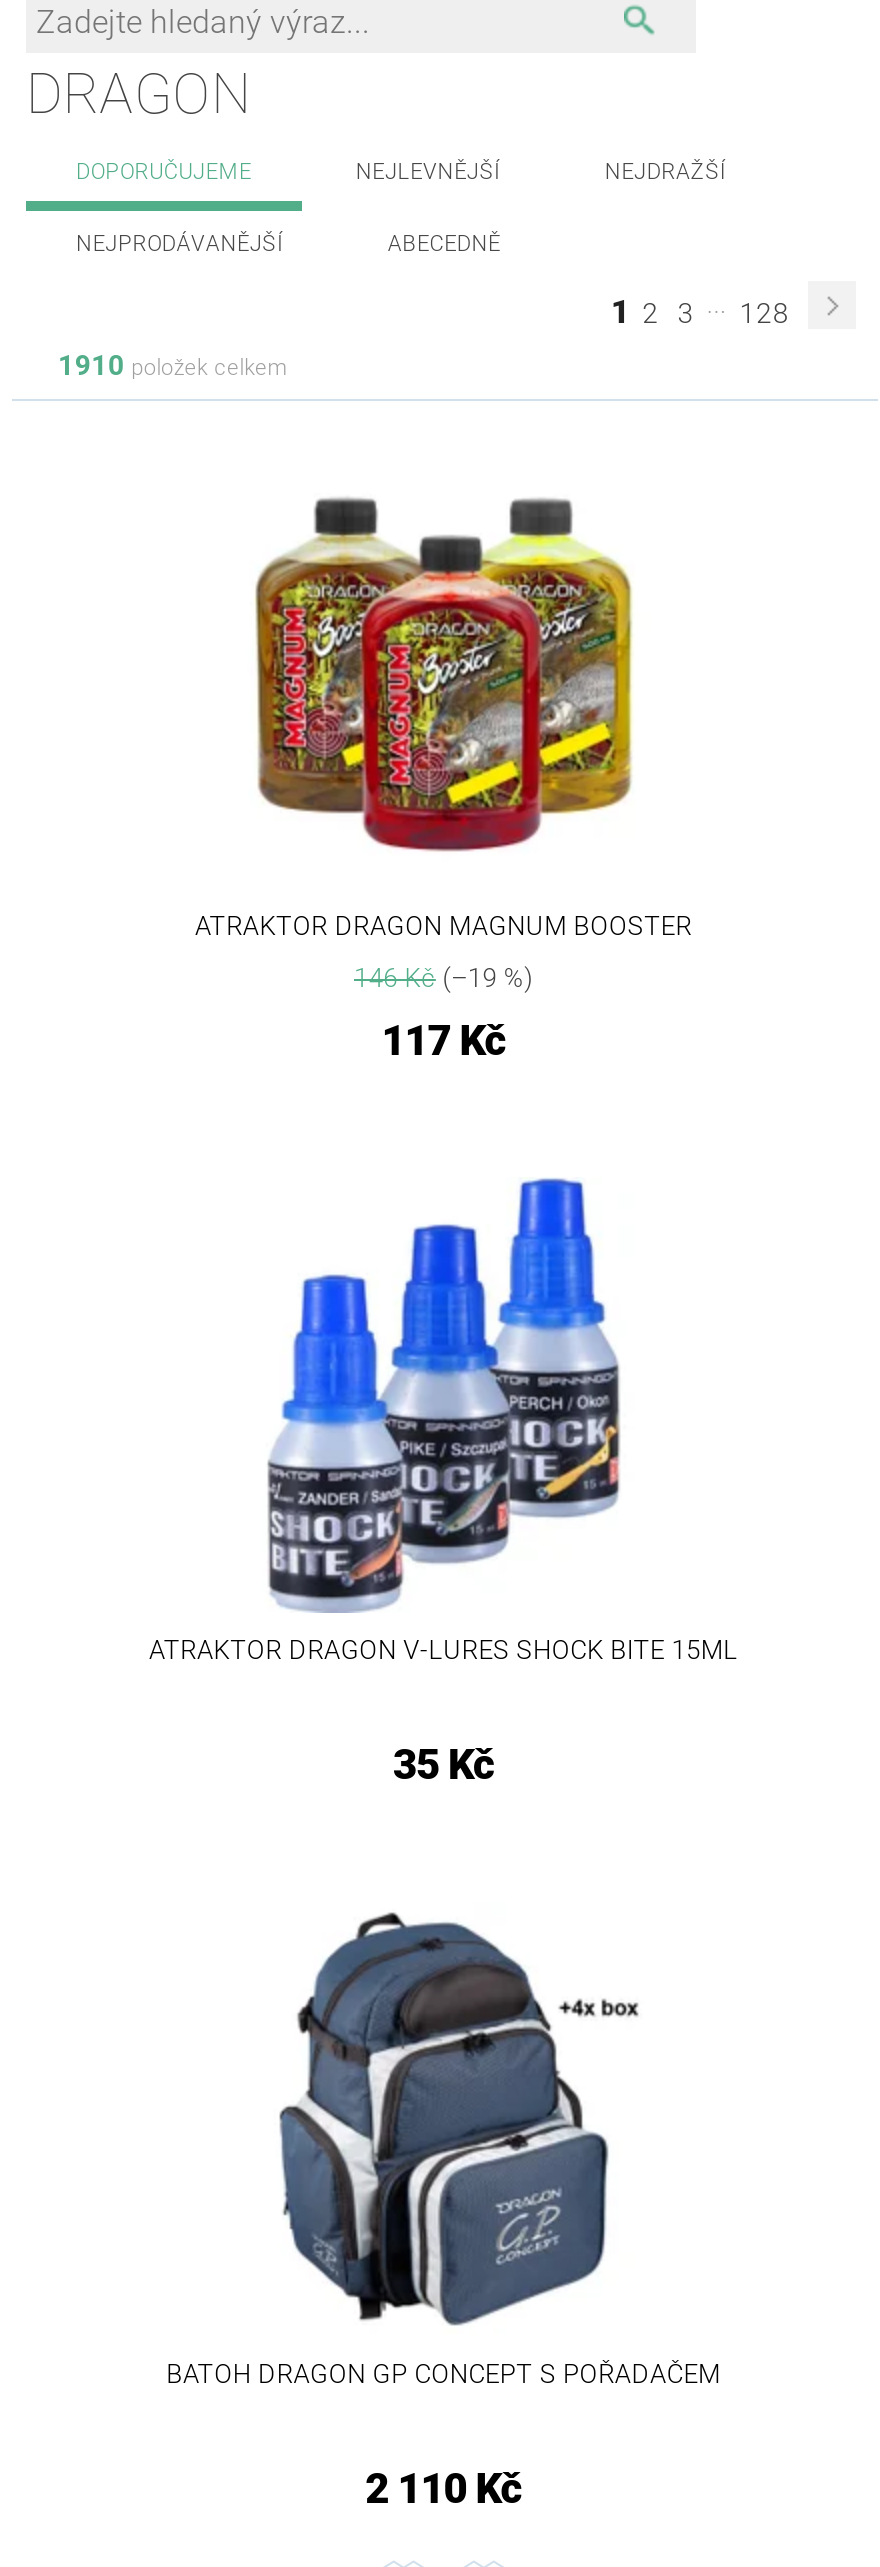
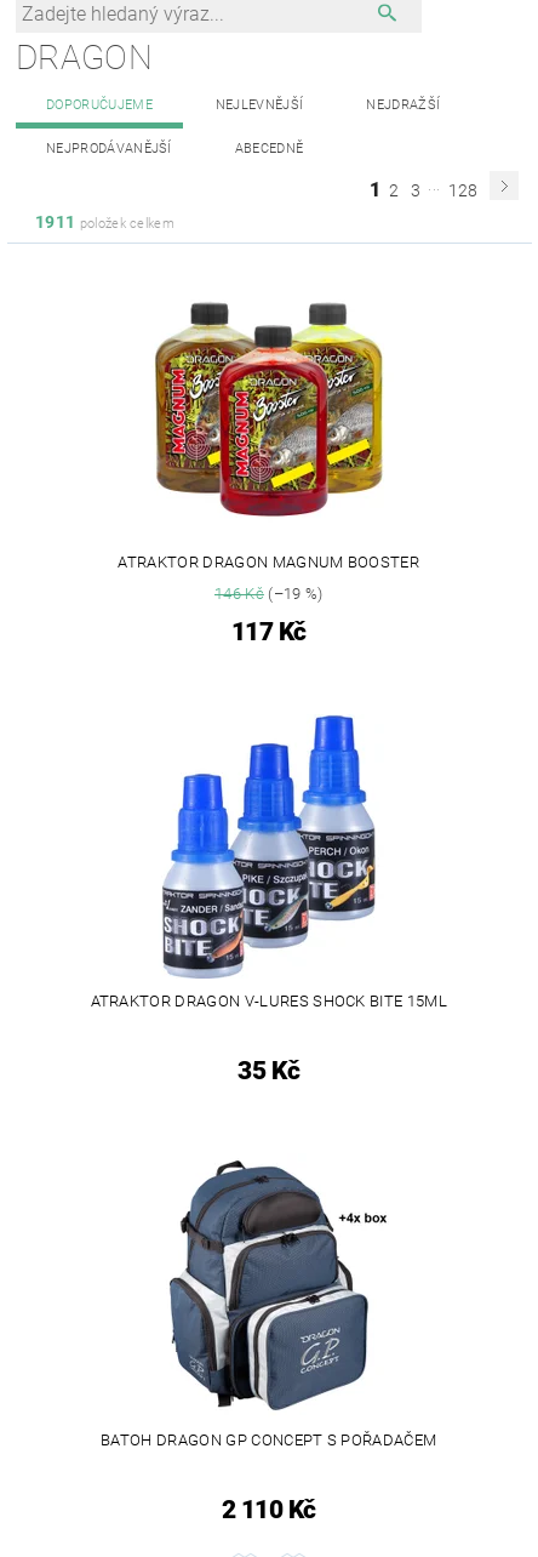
- 1910 položek celkem
+ 1911 položek celkem
